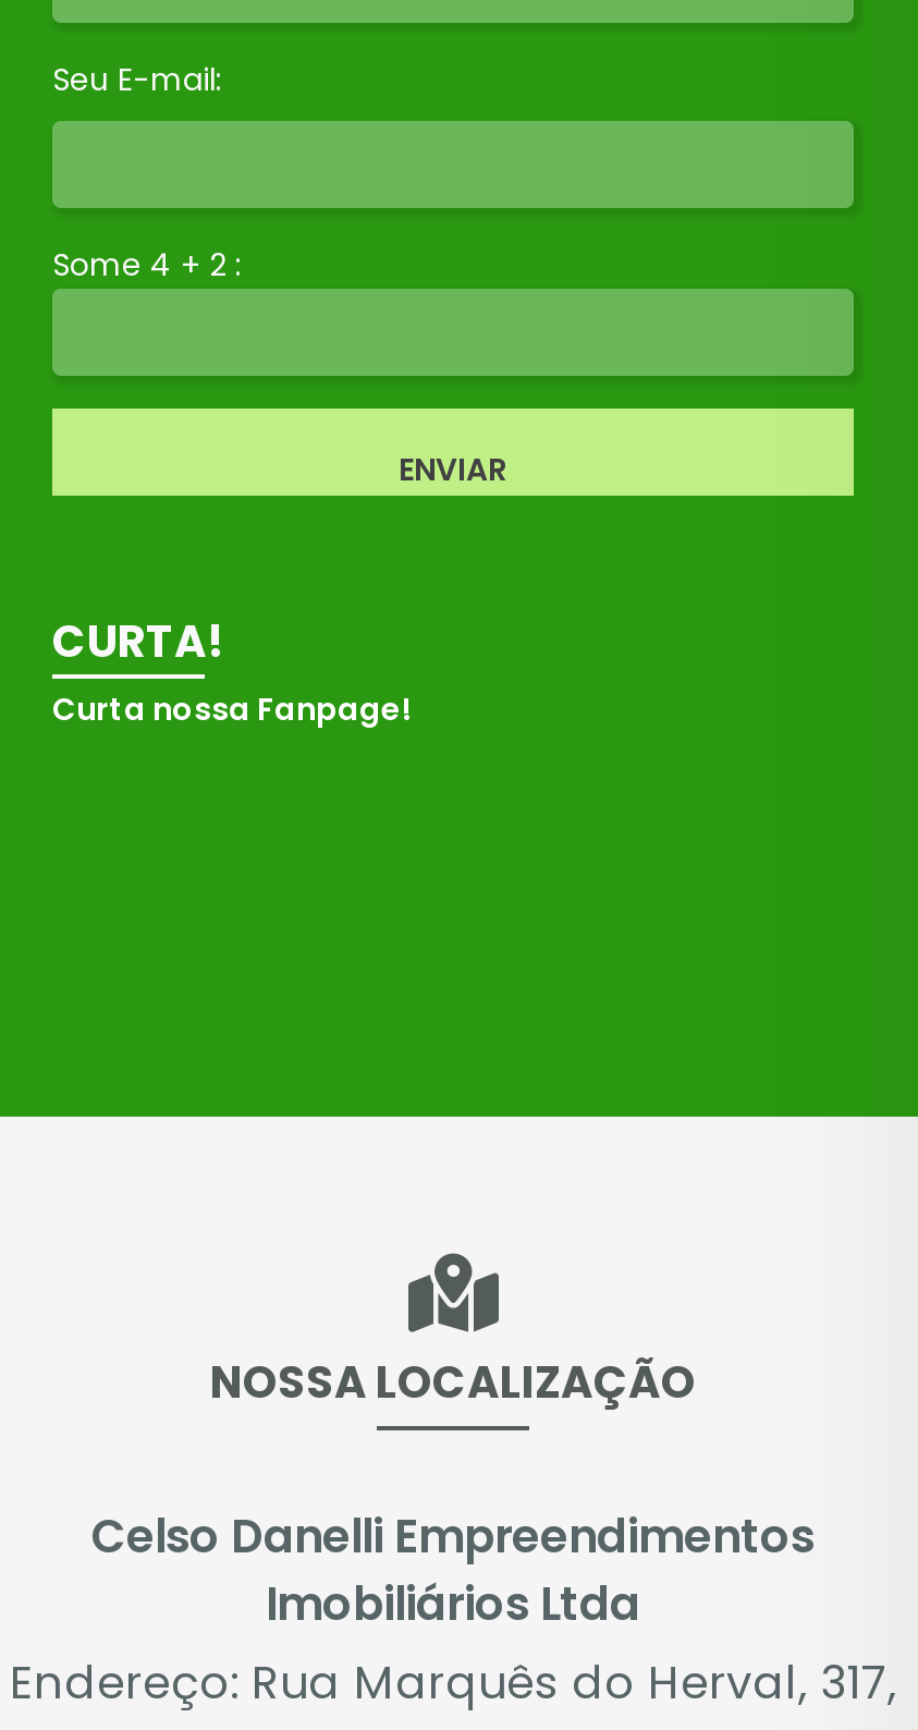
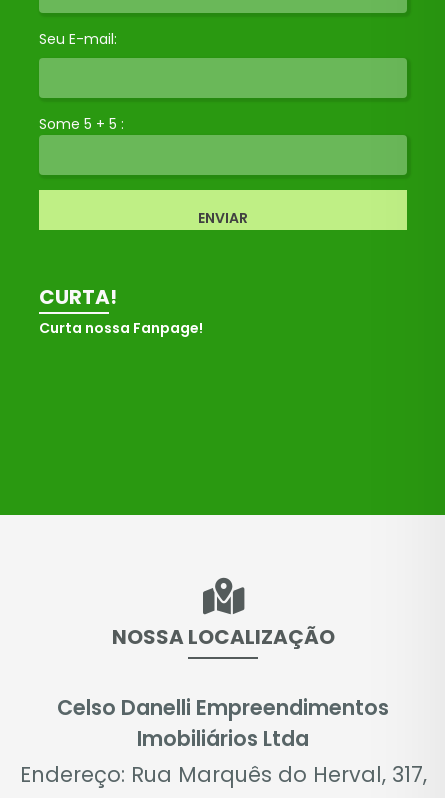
- Some 4 + 2 :
+ Some 5 + 5 :
